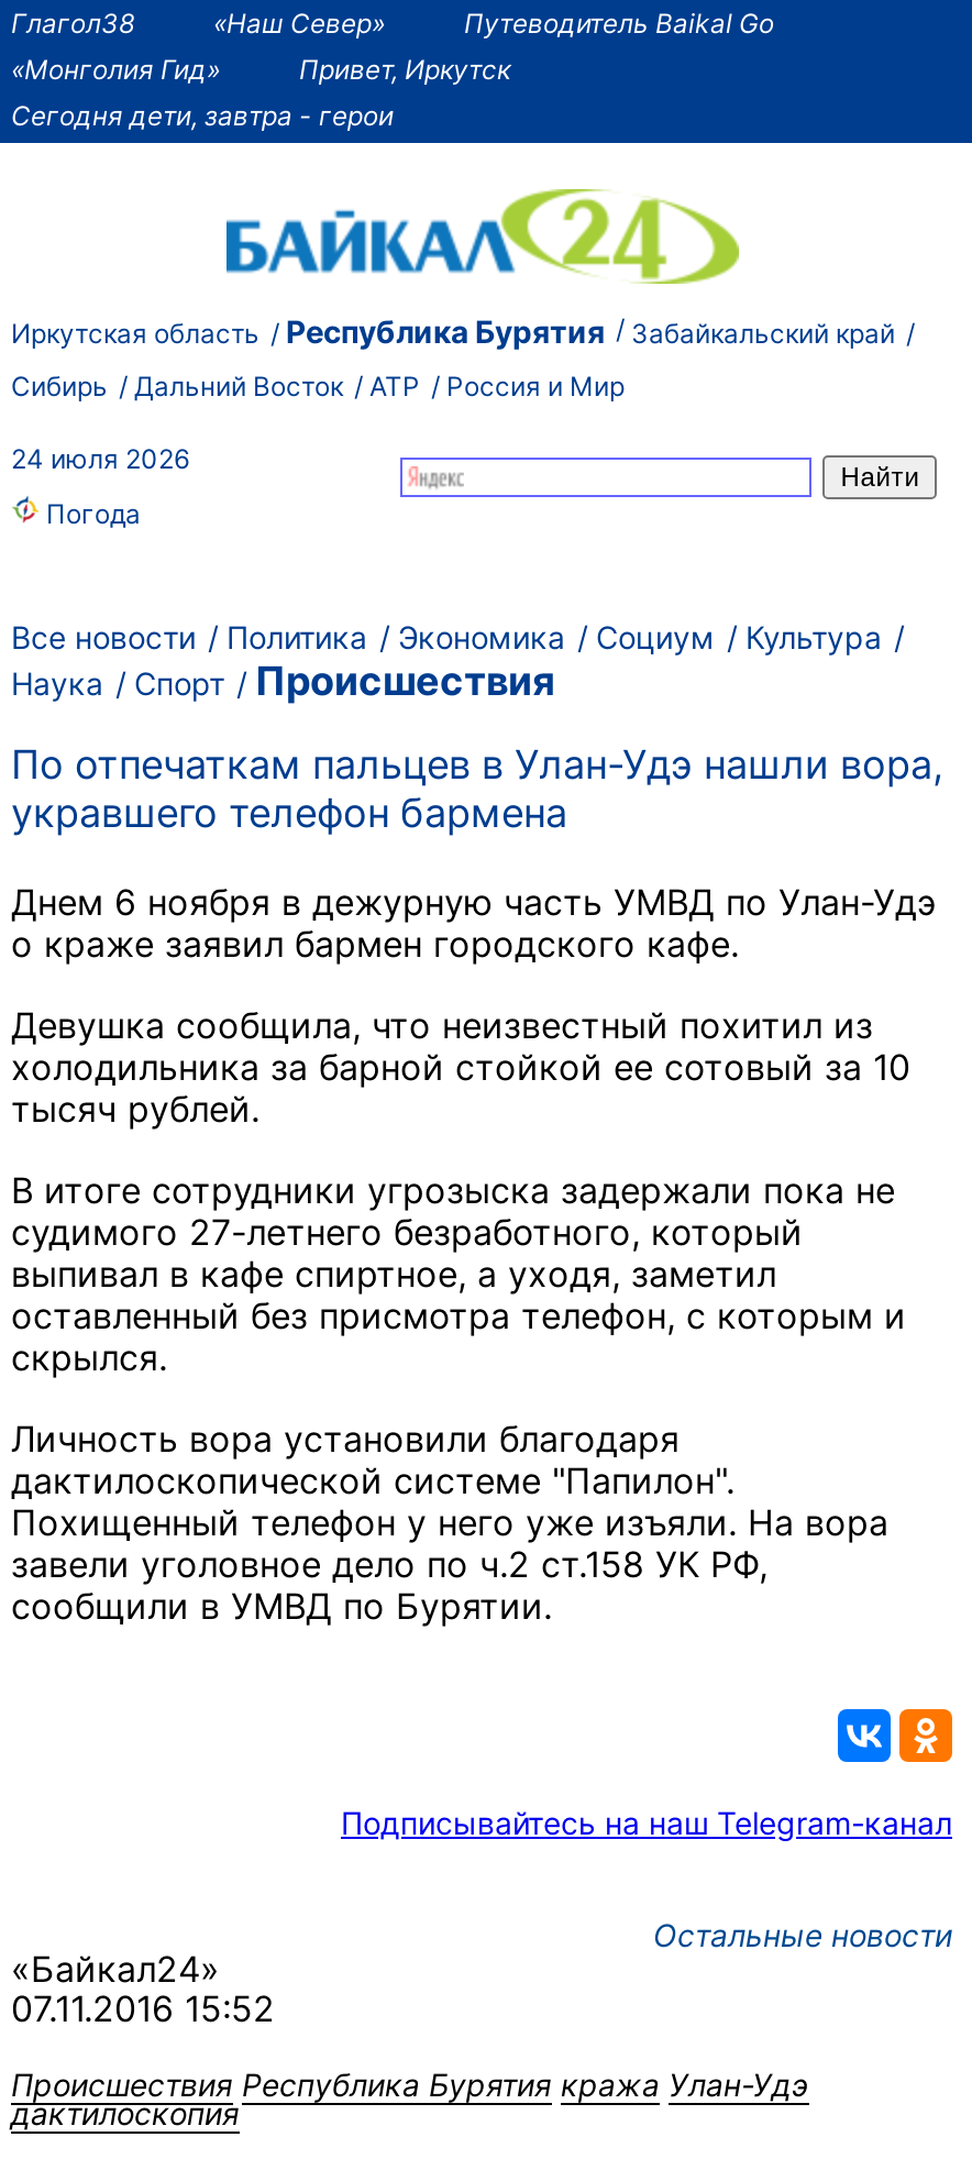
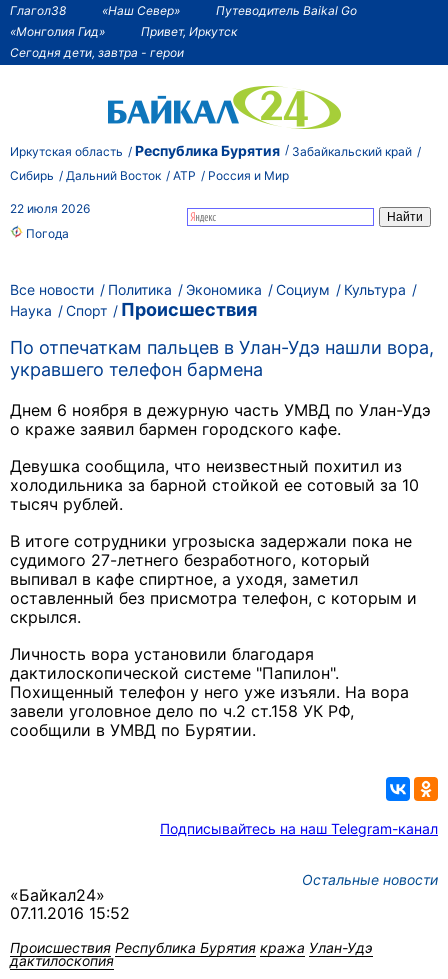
- 24 июля 2026
+ 22 июля 2026
